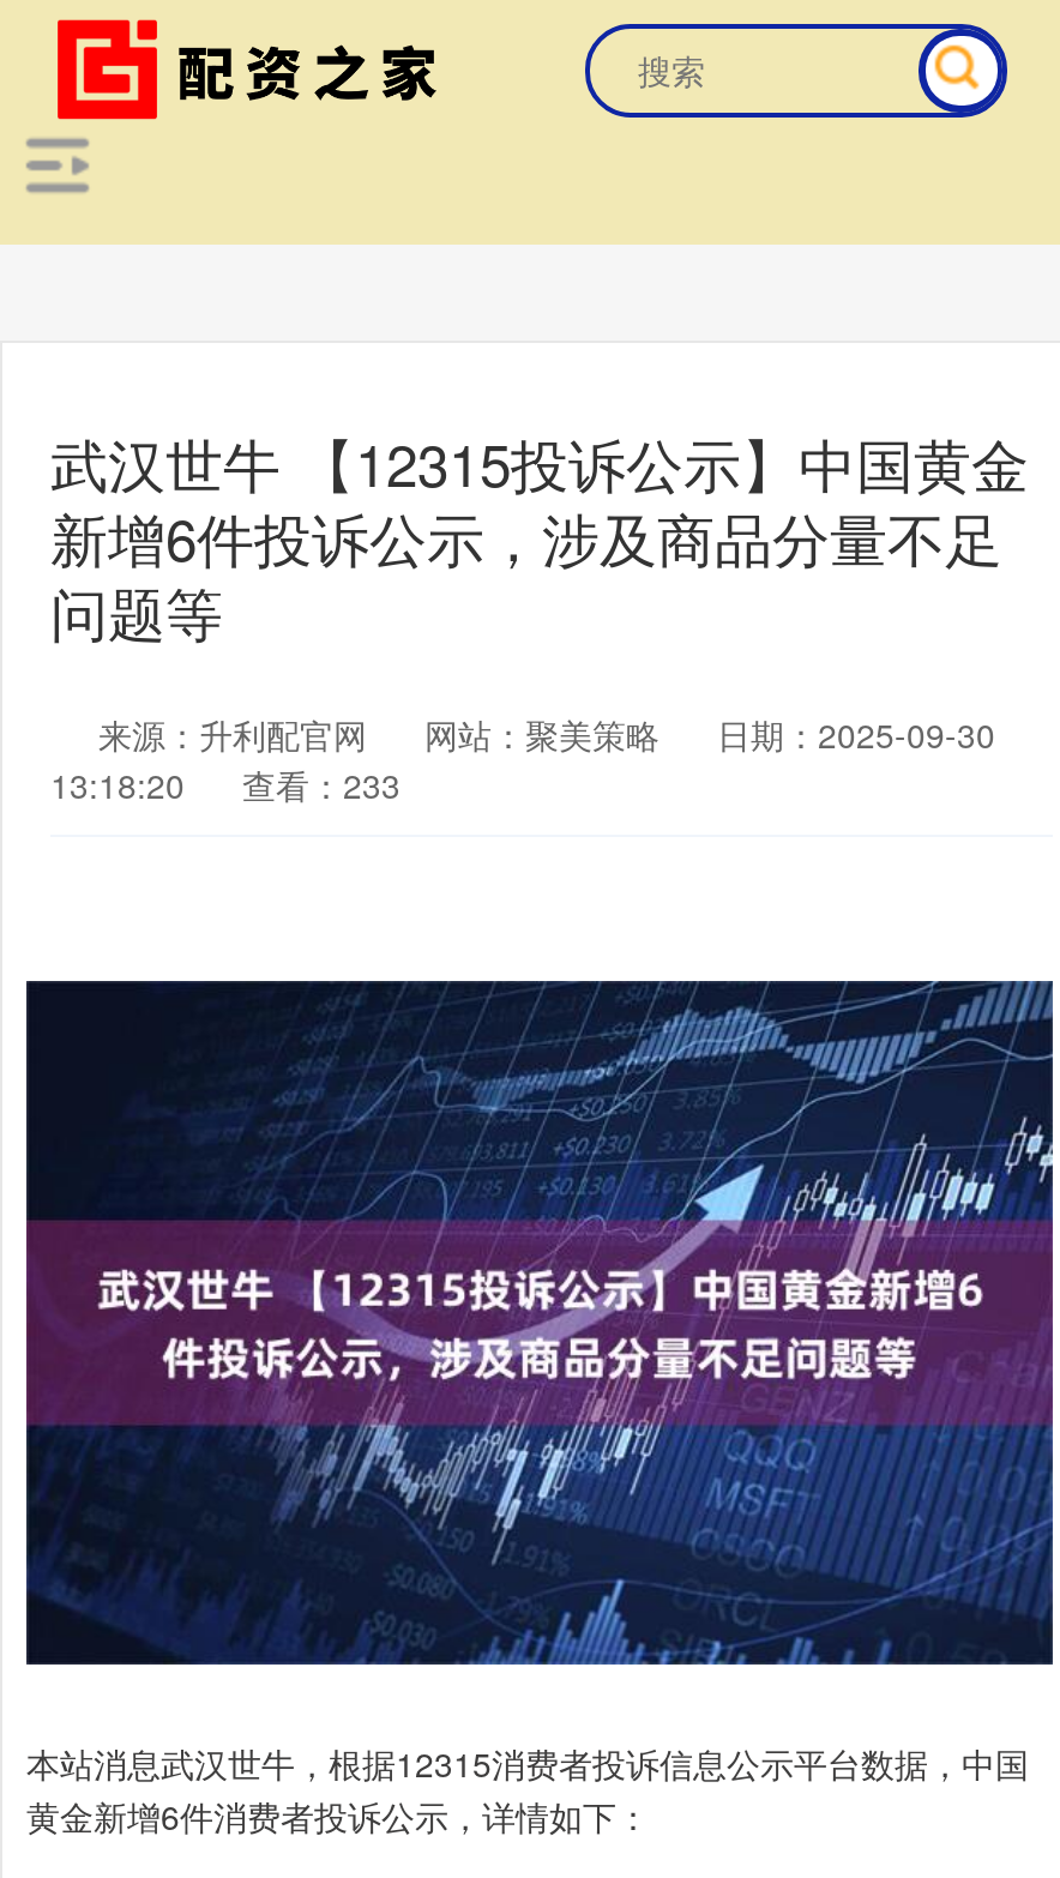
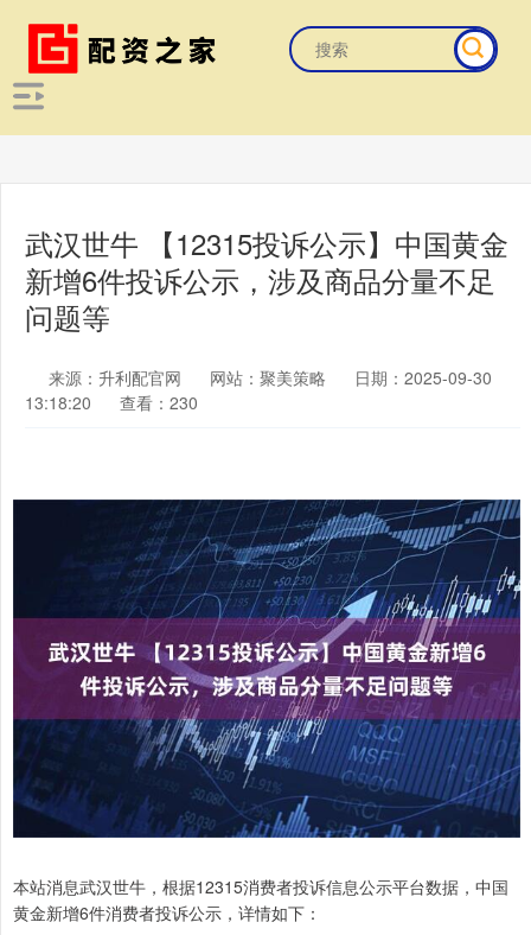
- 13:18:20 查看：233
+ 13:18:20 查看：230
